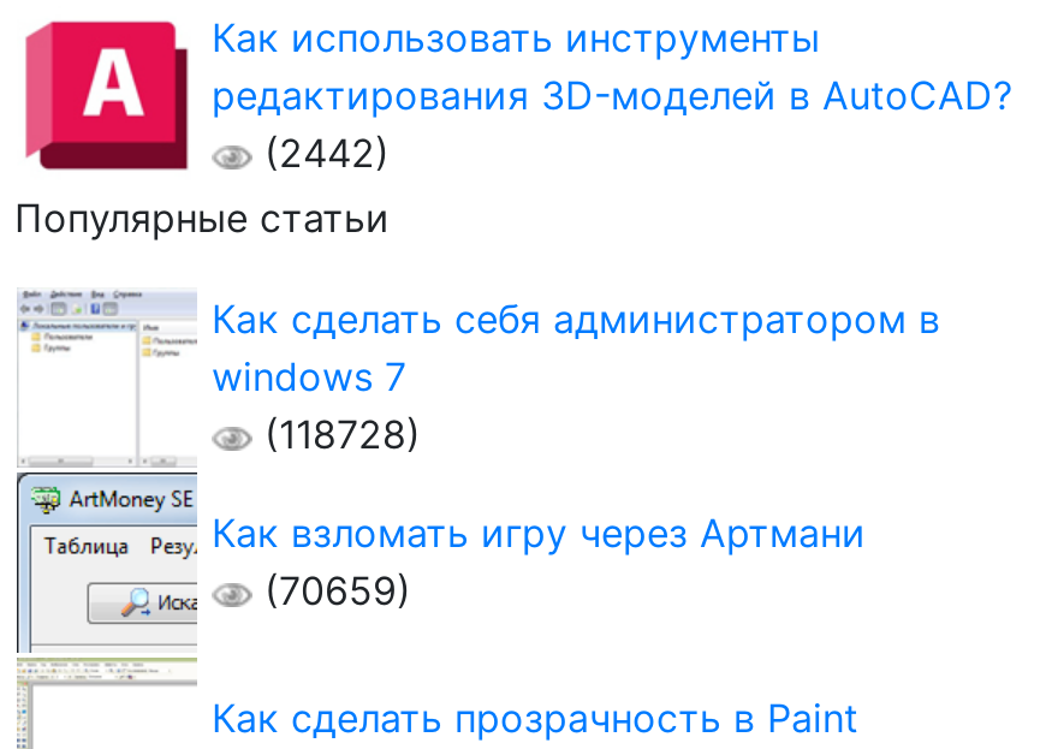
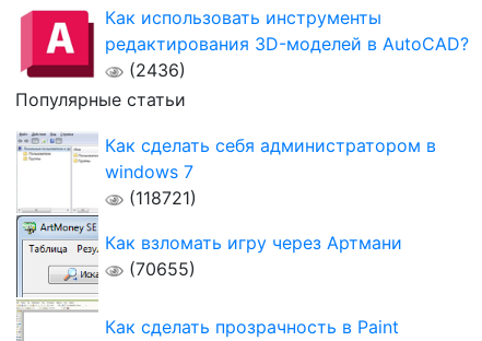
- (2442)
+ (2436)

- (118728)
+ (118721)

- (70659)
+ (70655)
